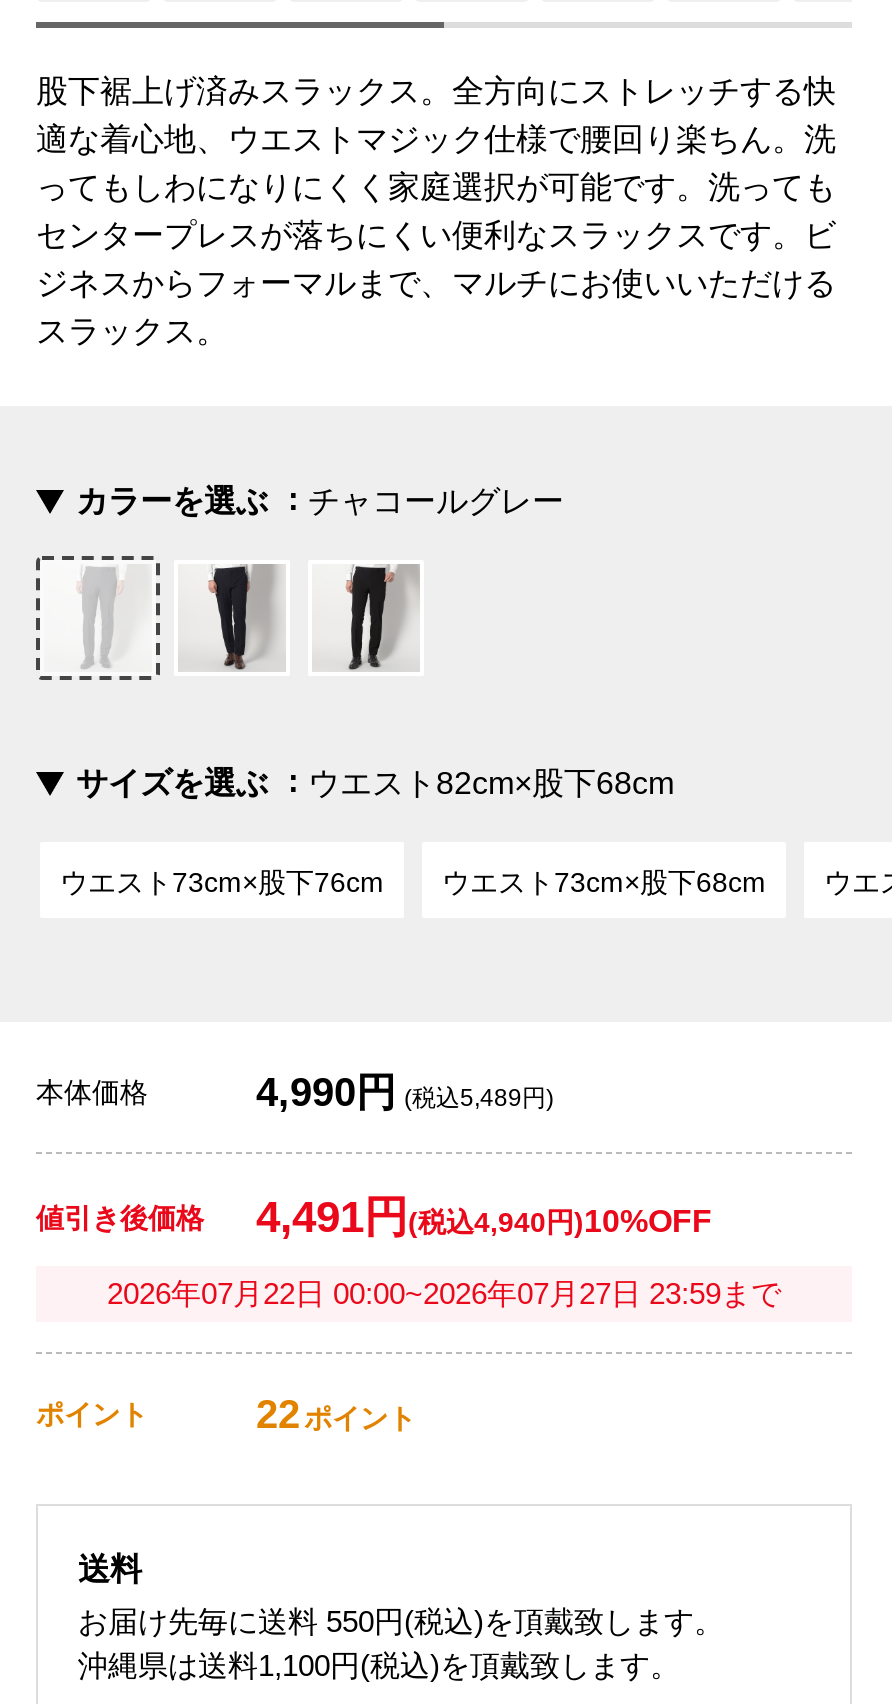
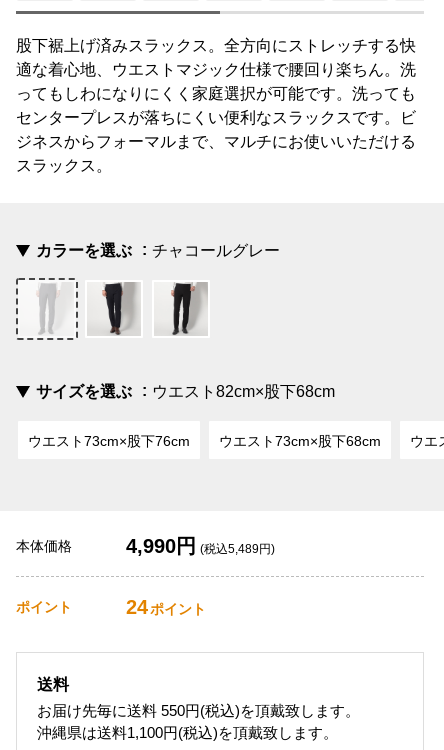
- 値引き後価格
- 4,491円(税込4,940円)10%OFF
- 2026年07月22日 00:00~2026年07月27日 23:59まで

- 22 ポイント
+ 24 ポイント
